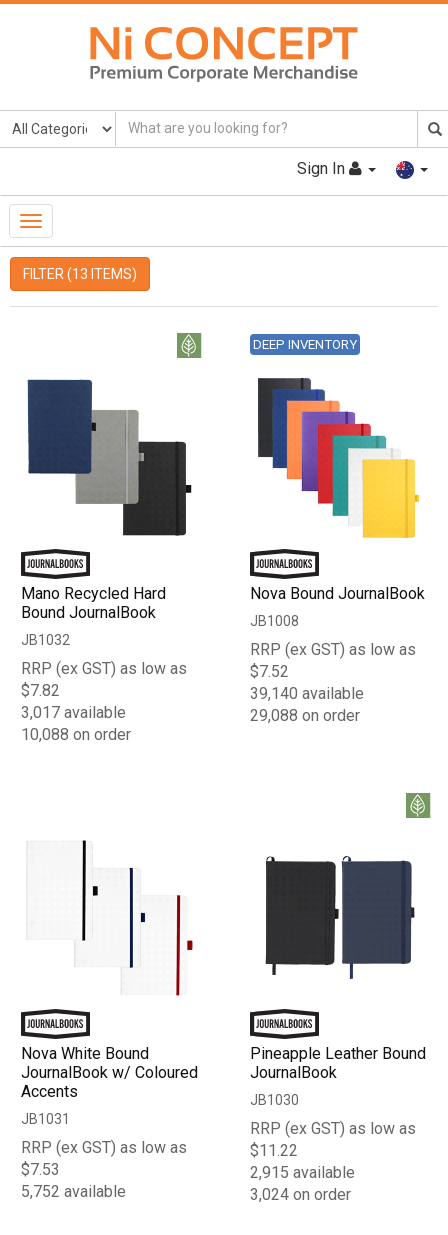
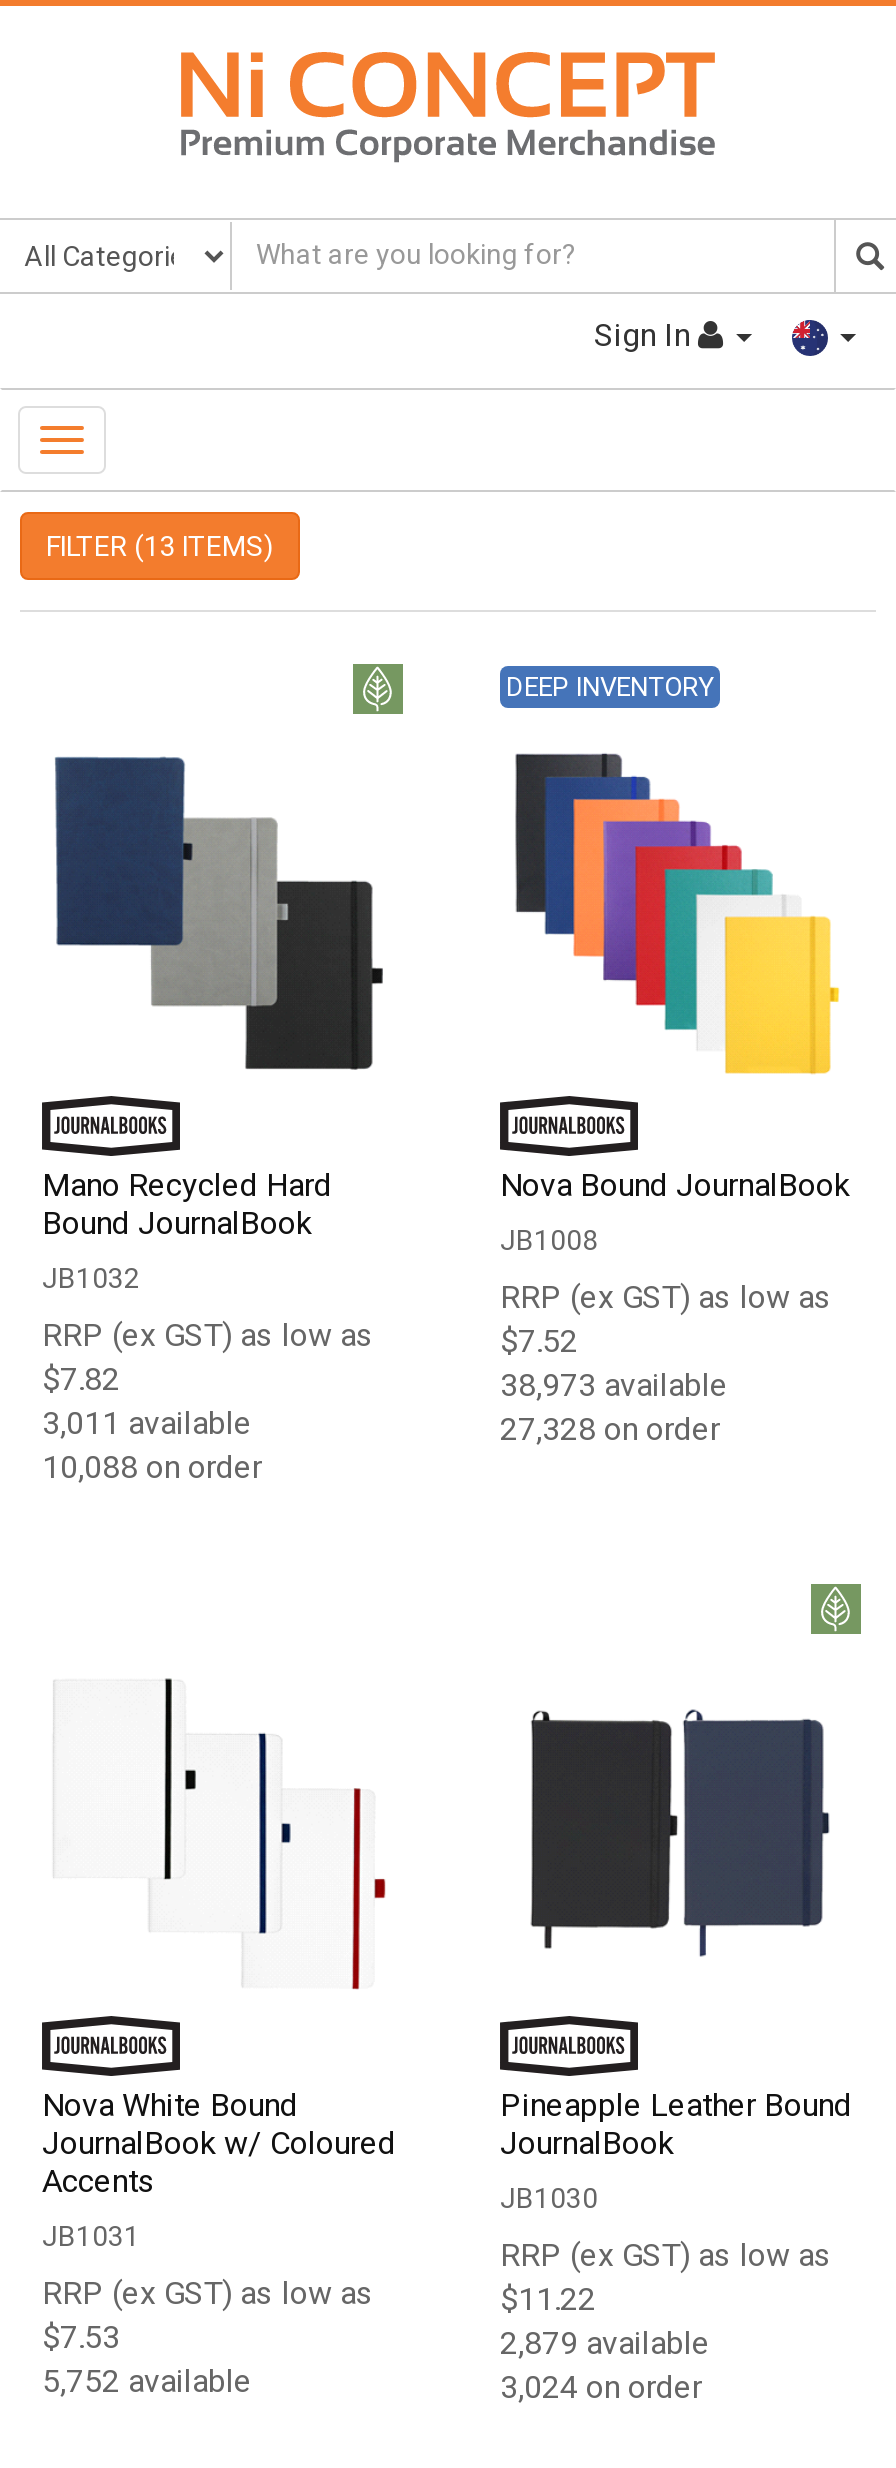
- 39,140 available
+ 38,973 available

- 3,017 available
+ 3,011 available

- 29,088 on order
+ 27,328 on order

- 2,915 available
+ 2,879 available
